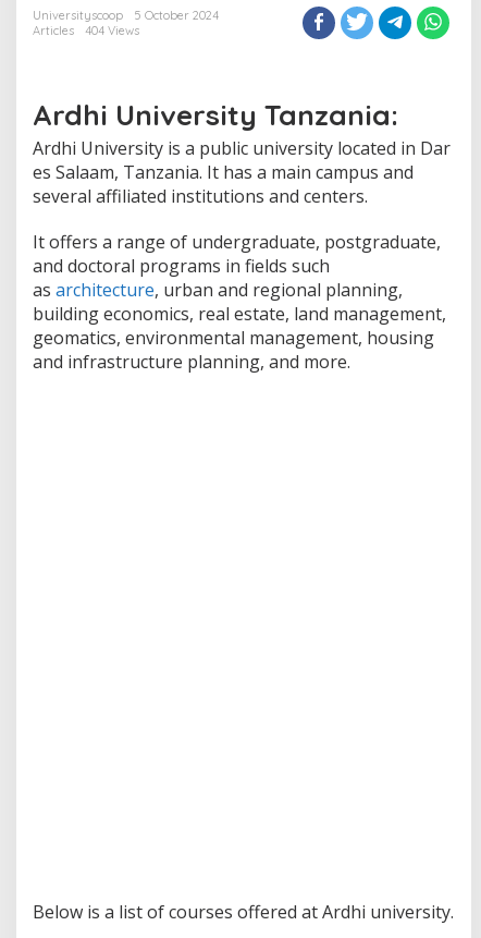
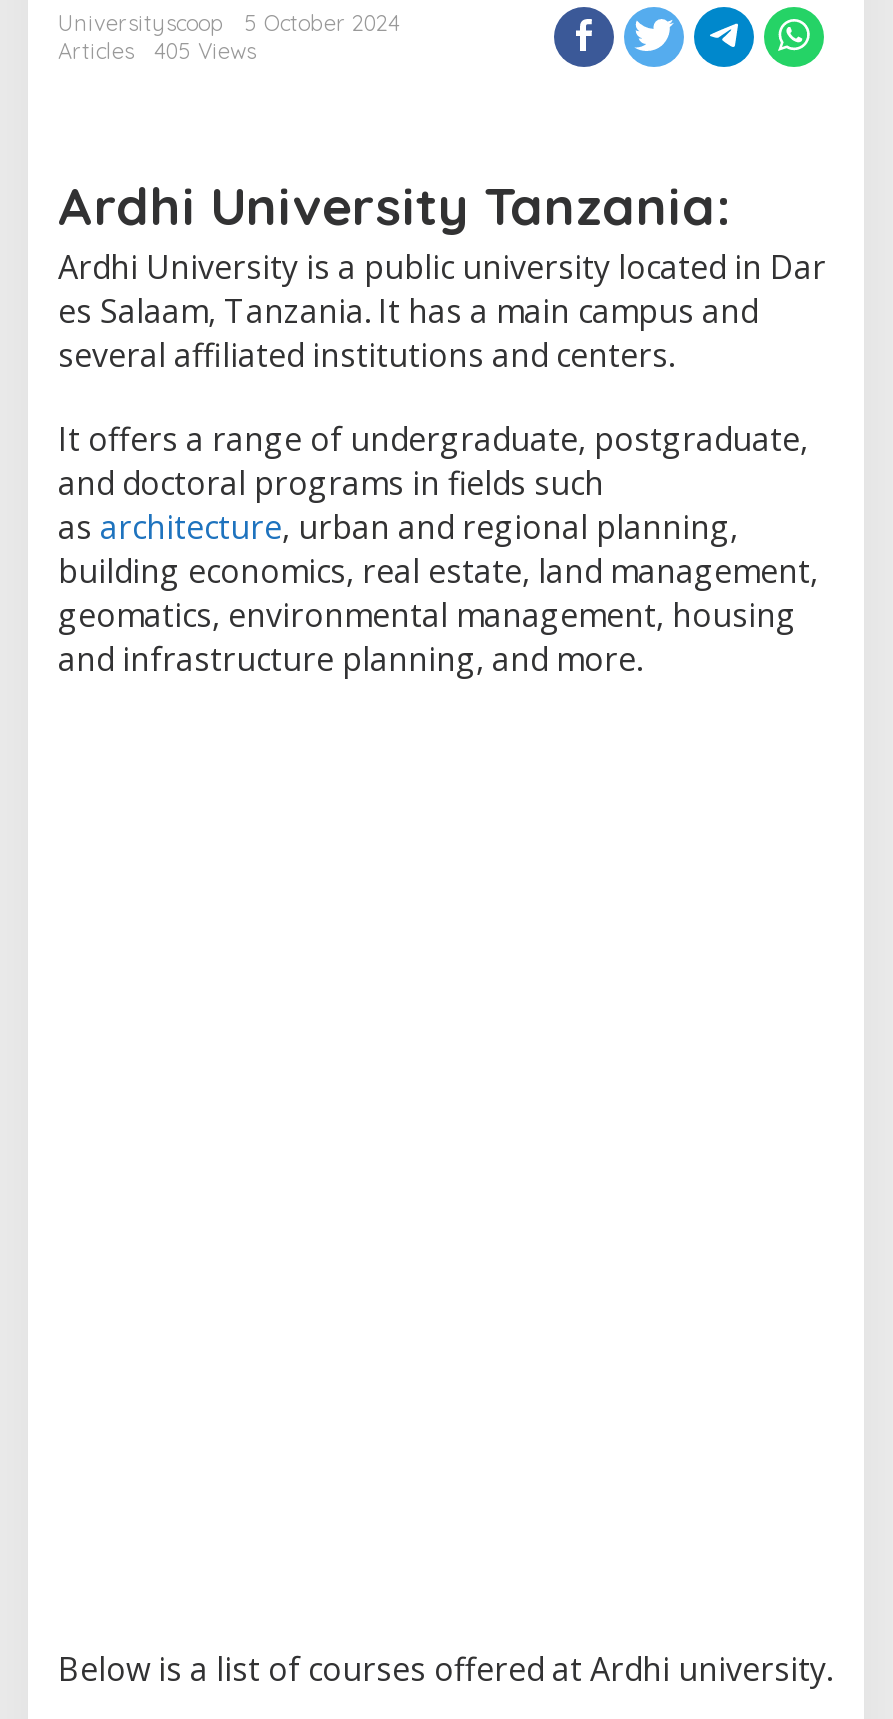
- Articles 404 Views
+ Articles 405 Views
